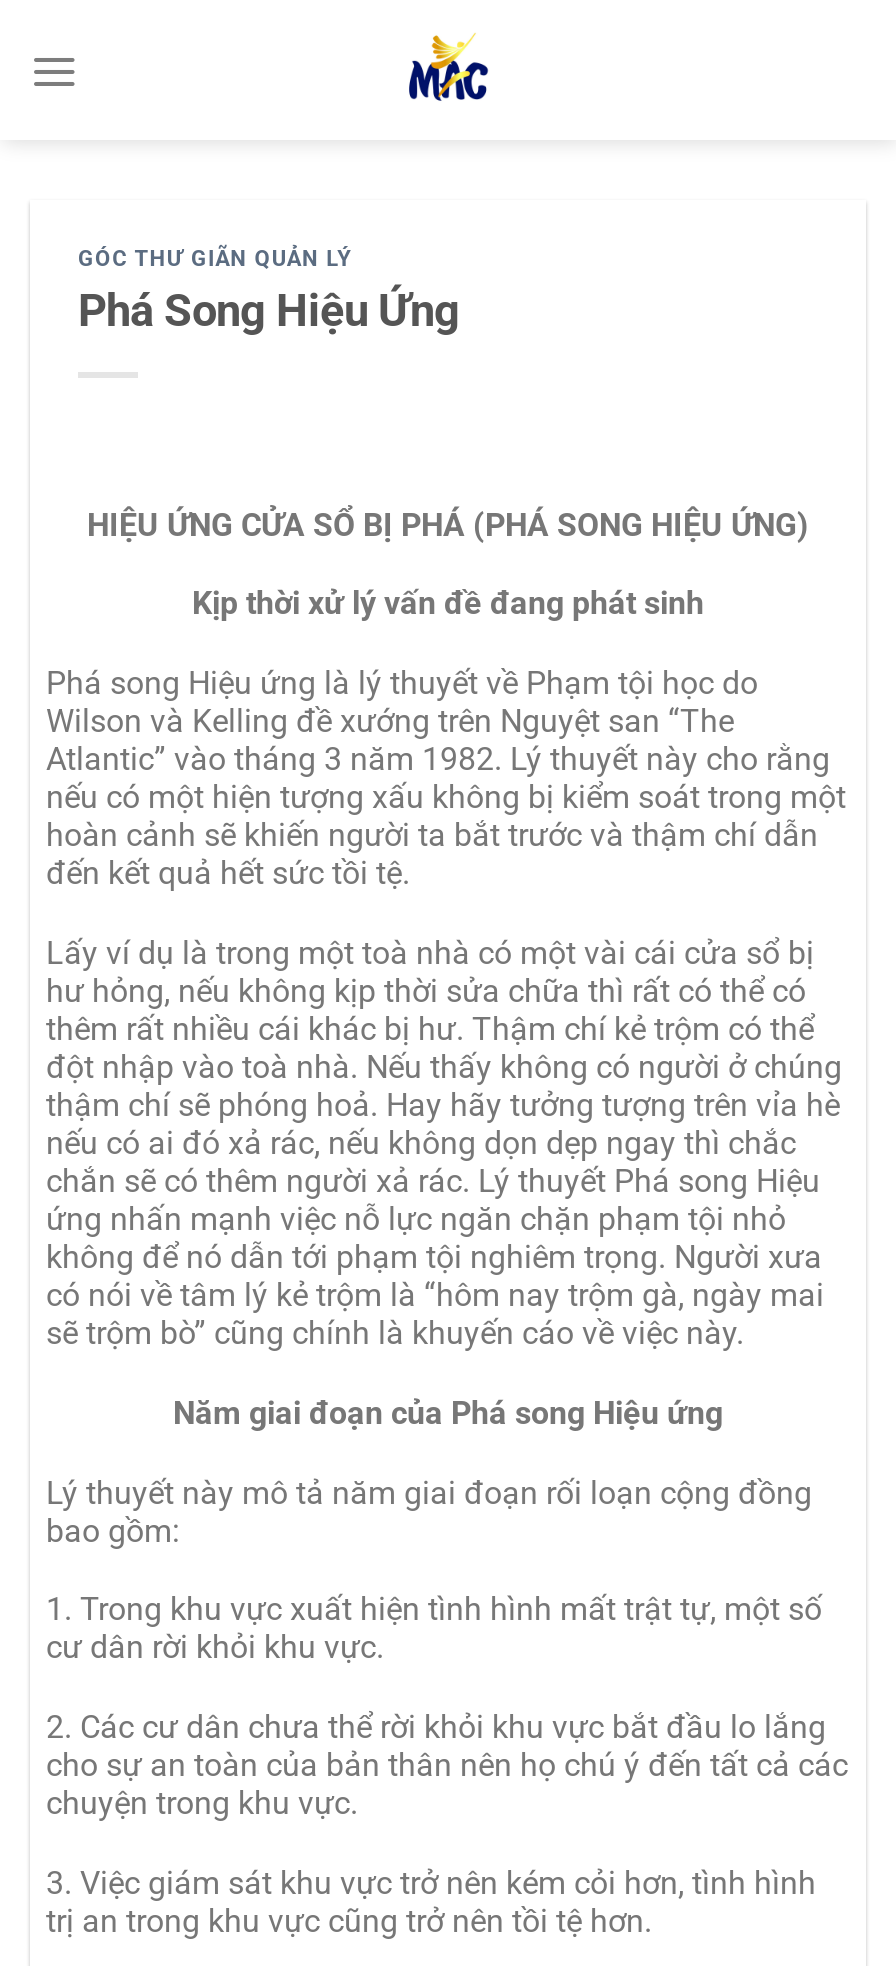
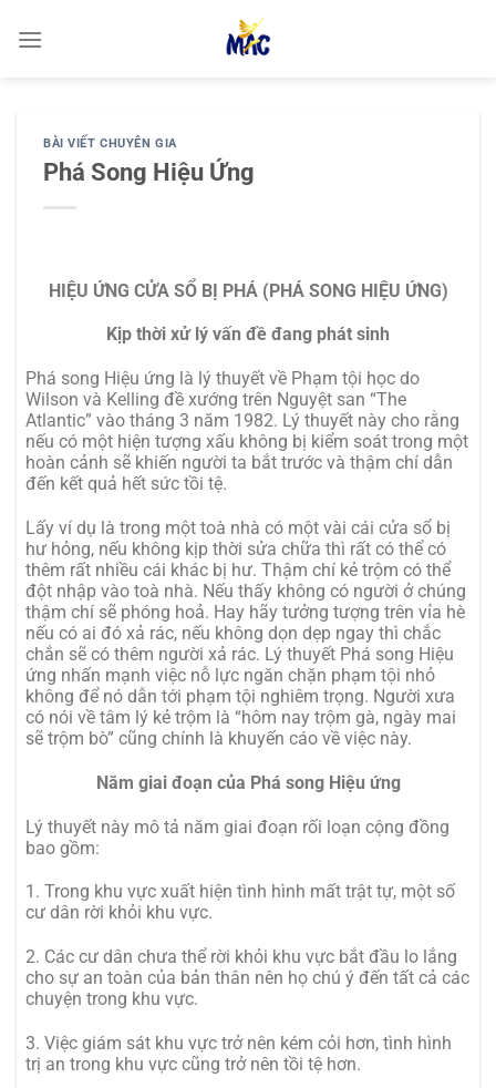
- GÓC THƯ GIÃN QUẢN LÝ
+ BÀI VIẾT CHUYÊN GIA
